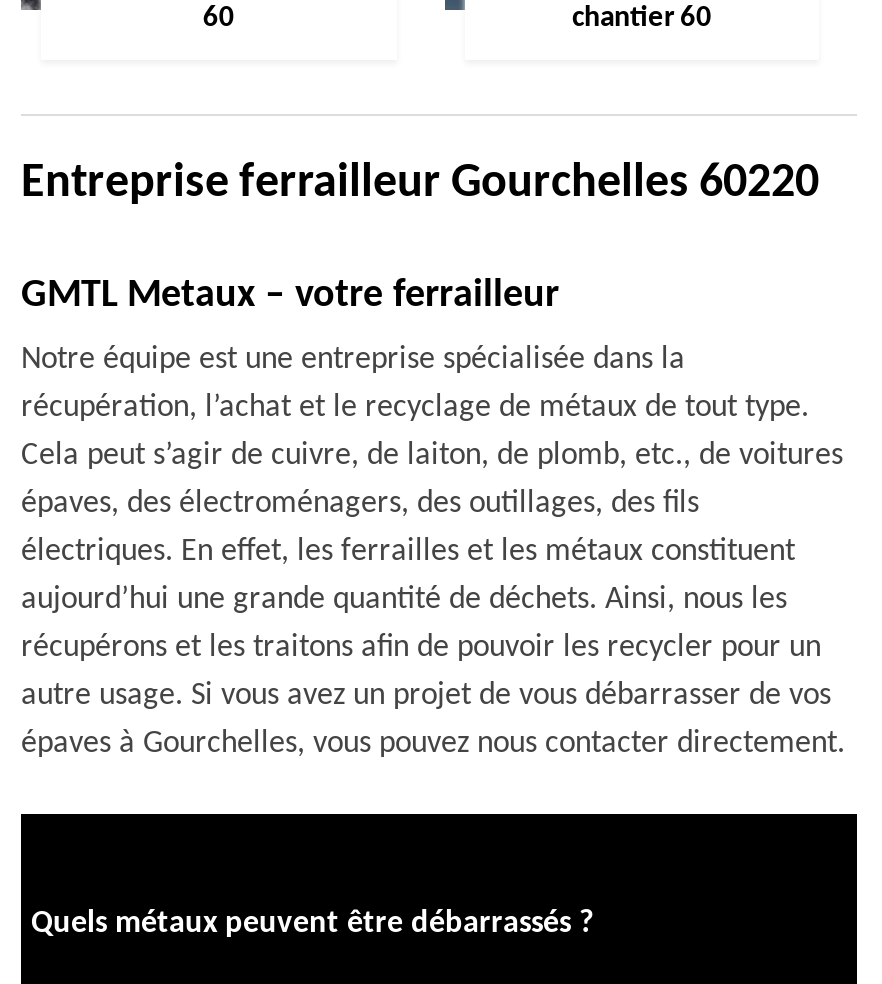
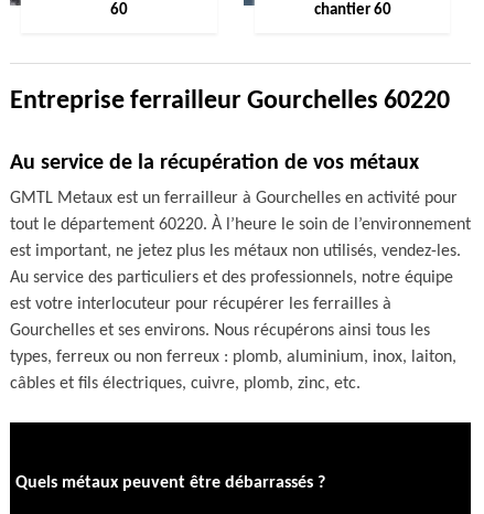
- GMTL Metaux – votre ferrailleur
- Notre équipe est une entreprise spécialisée dans la
- récupération, l’achat et le recyclage de métaux de tout type.
- Cela peut s’agir de cuivre, de laiton, de plomb, etc., de voitures
- épaves, des électroménagers, des outillages, des fils
- électriques. En effet, les ferrailles et les métaux constituent
- aujourd’hui une grande quantité de déchets. Ainsi, nous les
- récupérons et les traitons afin de pouvoir les recycler pour un
- autre usage. Si vous avez un projet de vous débarrasser de vos
- épaves à Gourchelles, vous pouvez nous contacter directement.
+ Au service de la récupération de vos métaux
+ GMTL Metaux est un ferrailleur à Gourchelles en activité pour
+ tout le département 60220. À l’heure le soin de l’environnement
+ est important, ne jetez plus les métaux non utilisés, vendez-les.
+ Au service des particuliers et des professionnels, notre équipe
+ est votre interlocuteur pour récupérer les ferrailles à
+ Gourchelles et ses environs. Nous récupérons ainsi tous les
+ types, ferreux ou non ferreux : plomb, aluminium, inox, laiton,
+ câbles et fils électriques, cuivre, plomb, zinc, etc.
